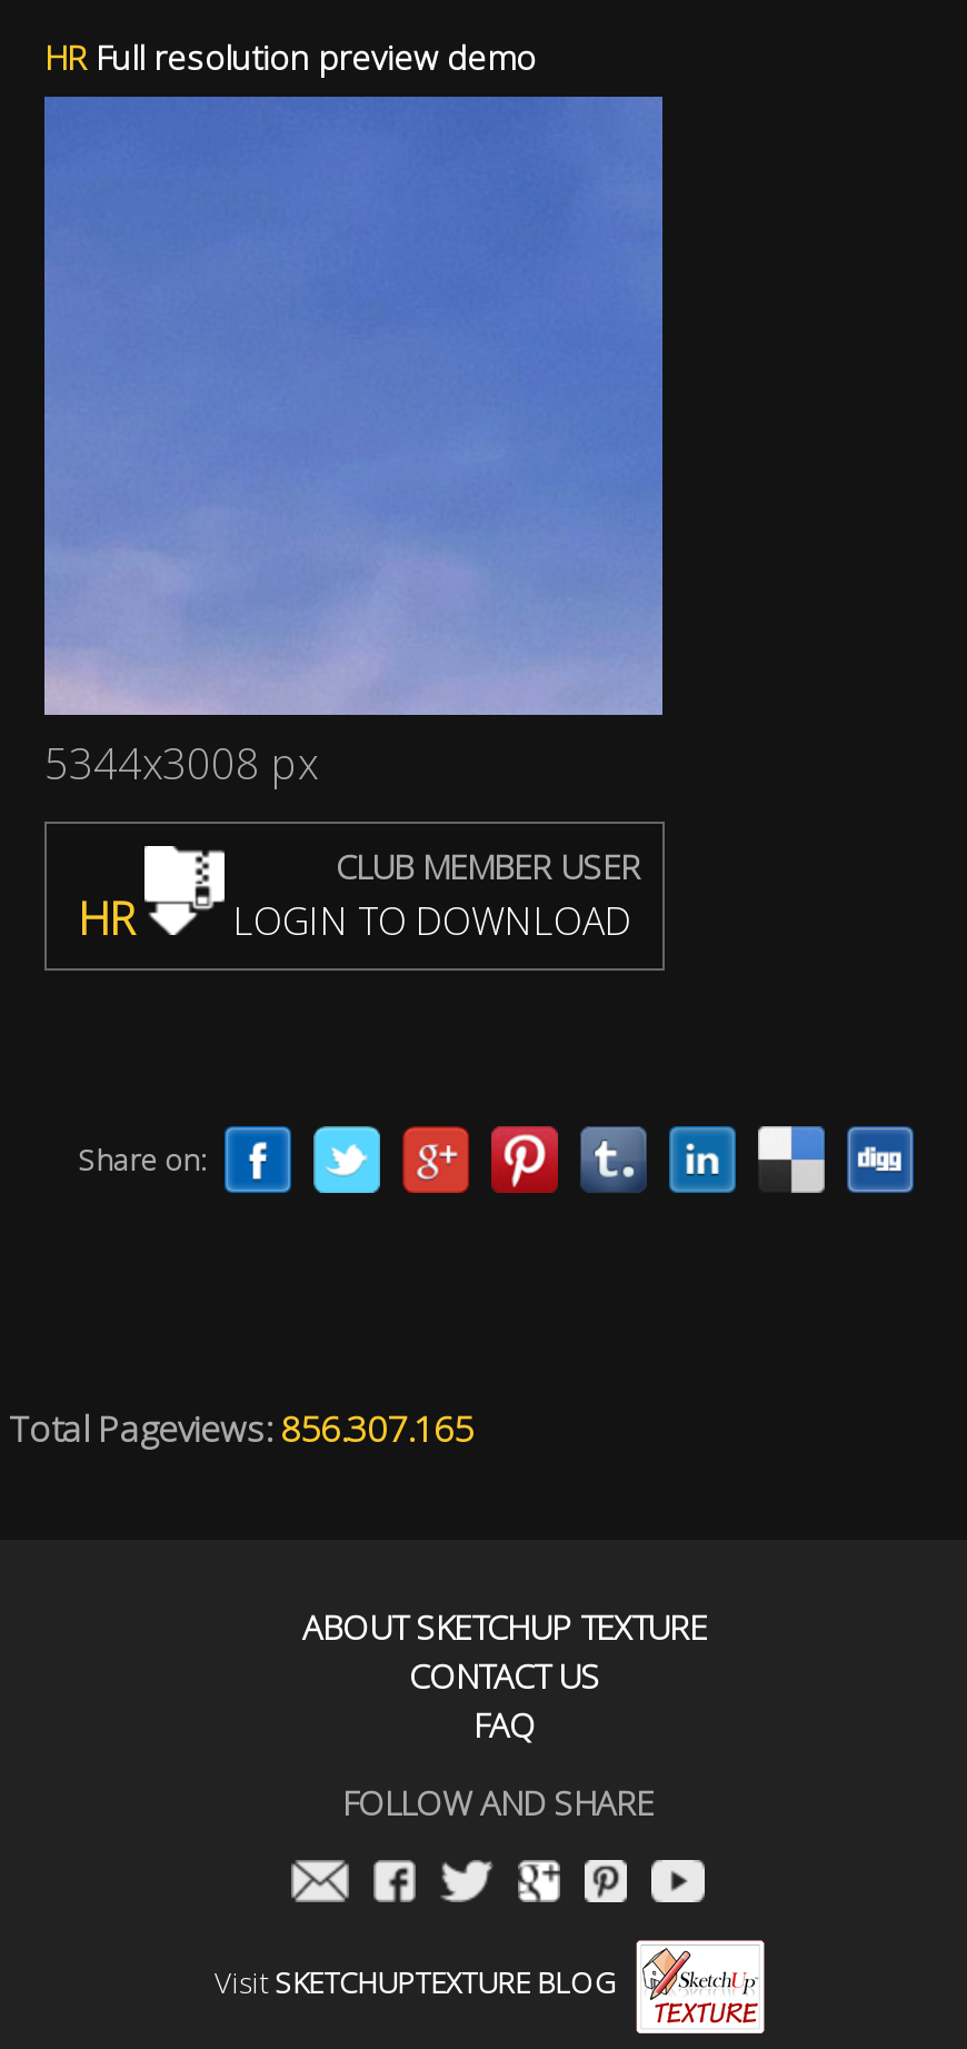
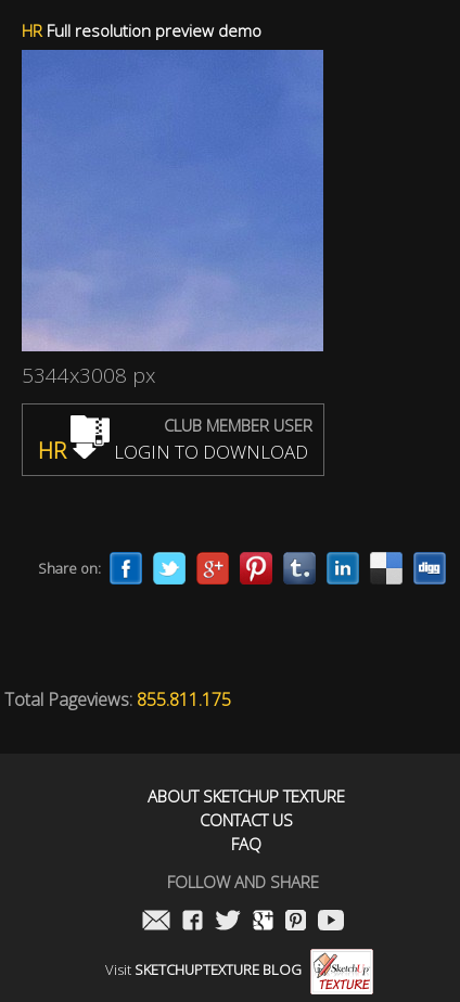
- Total Pageviews: 856.307.165
+ Total Pageviews: 855.811.175
